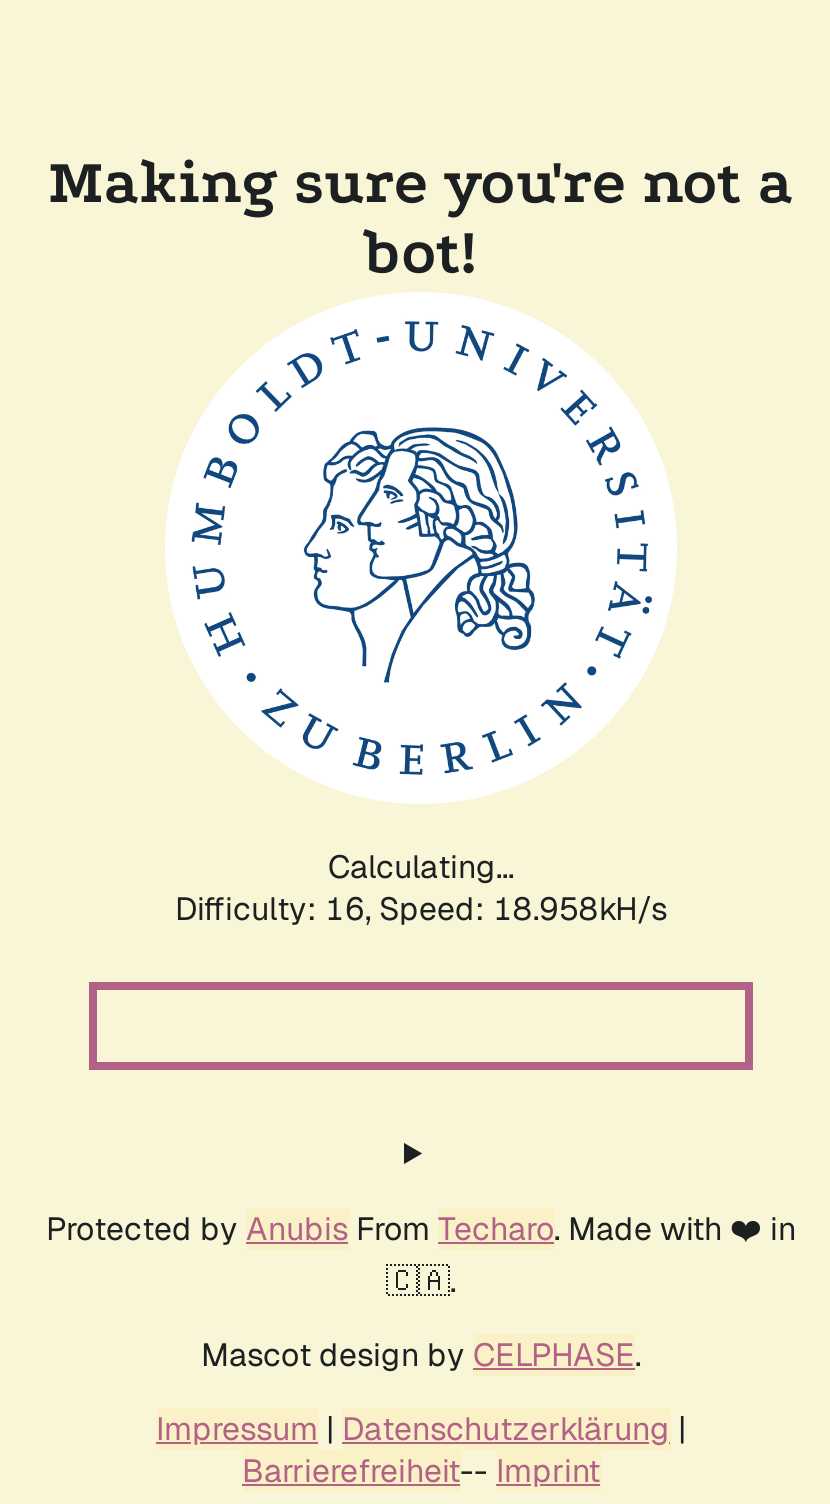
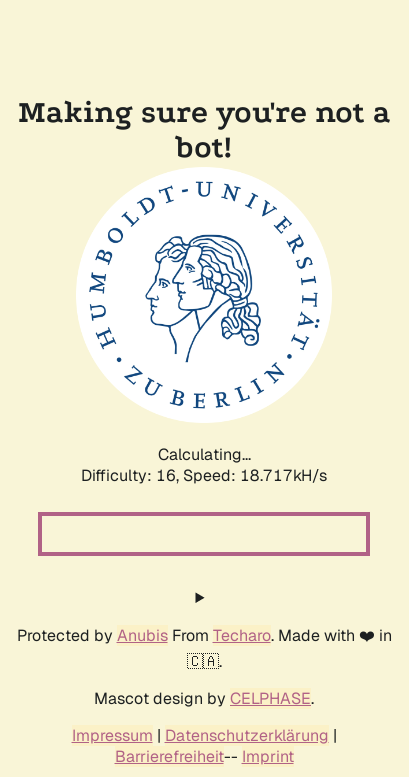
- Difficulty: 16, Speed: 18.958kH/s
+ Difficulty: 16, Speed: 18.717kH/s
